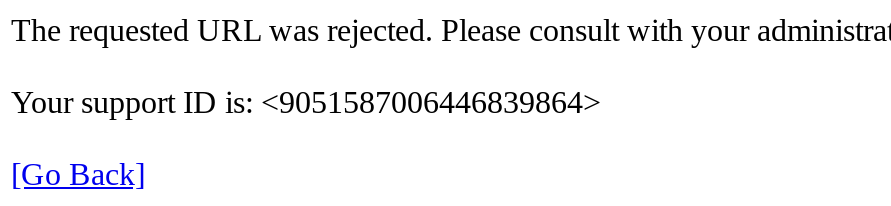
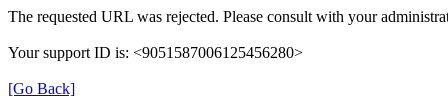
- Your support ID is: <9051587006446839864>
+ Your support ID is: <9051587006125456280>
